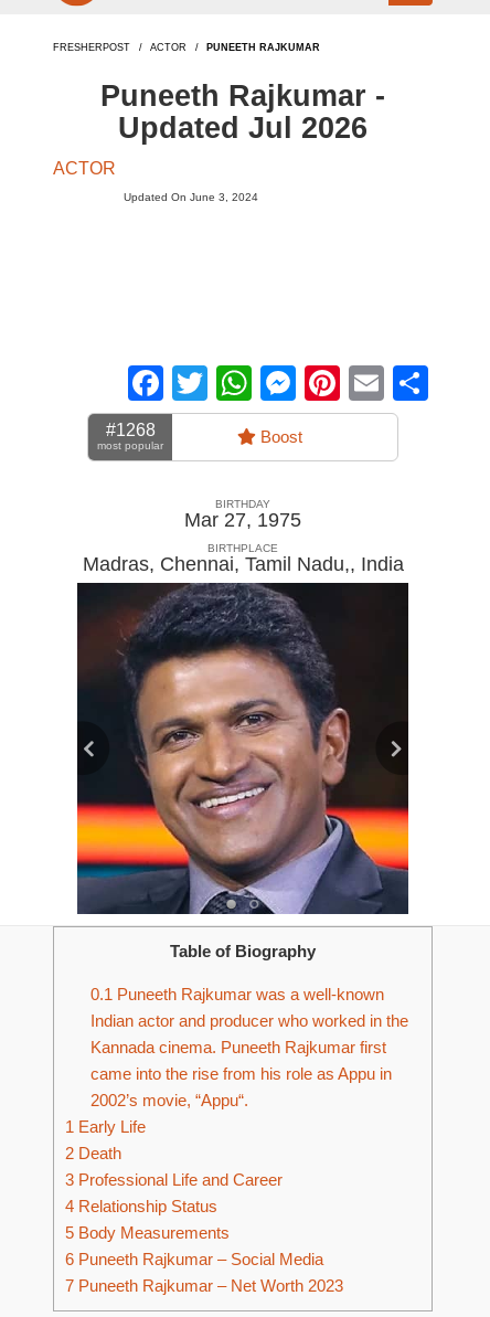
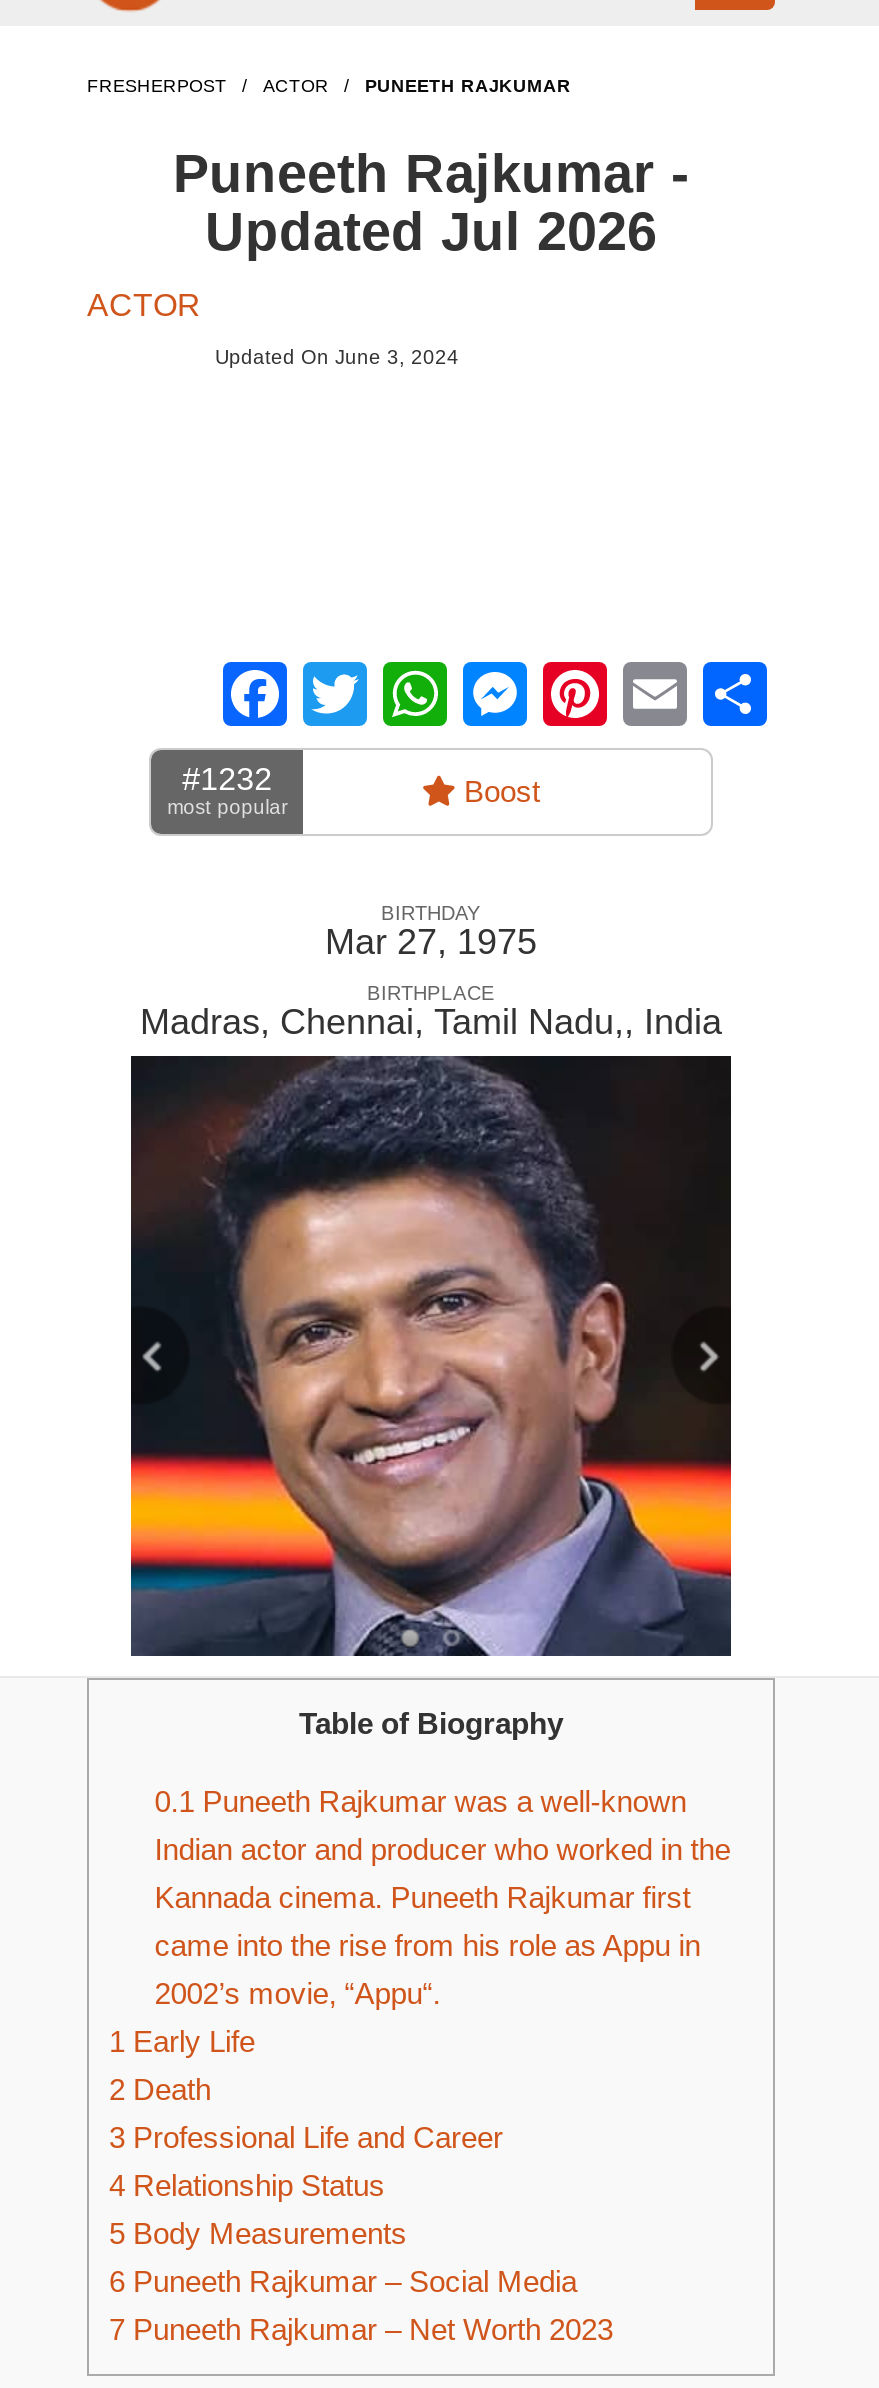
- #1268
+ #1232
